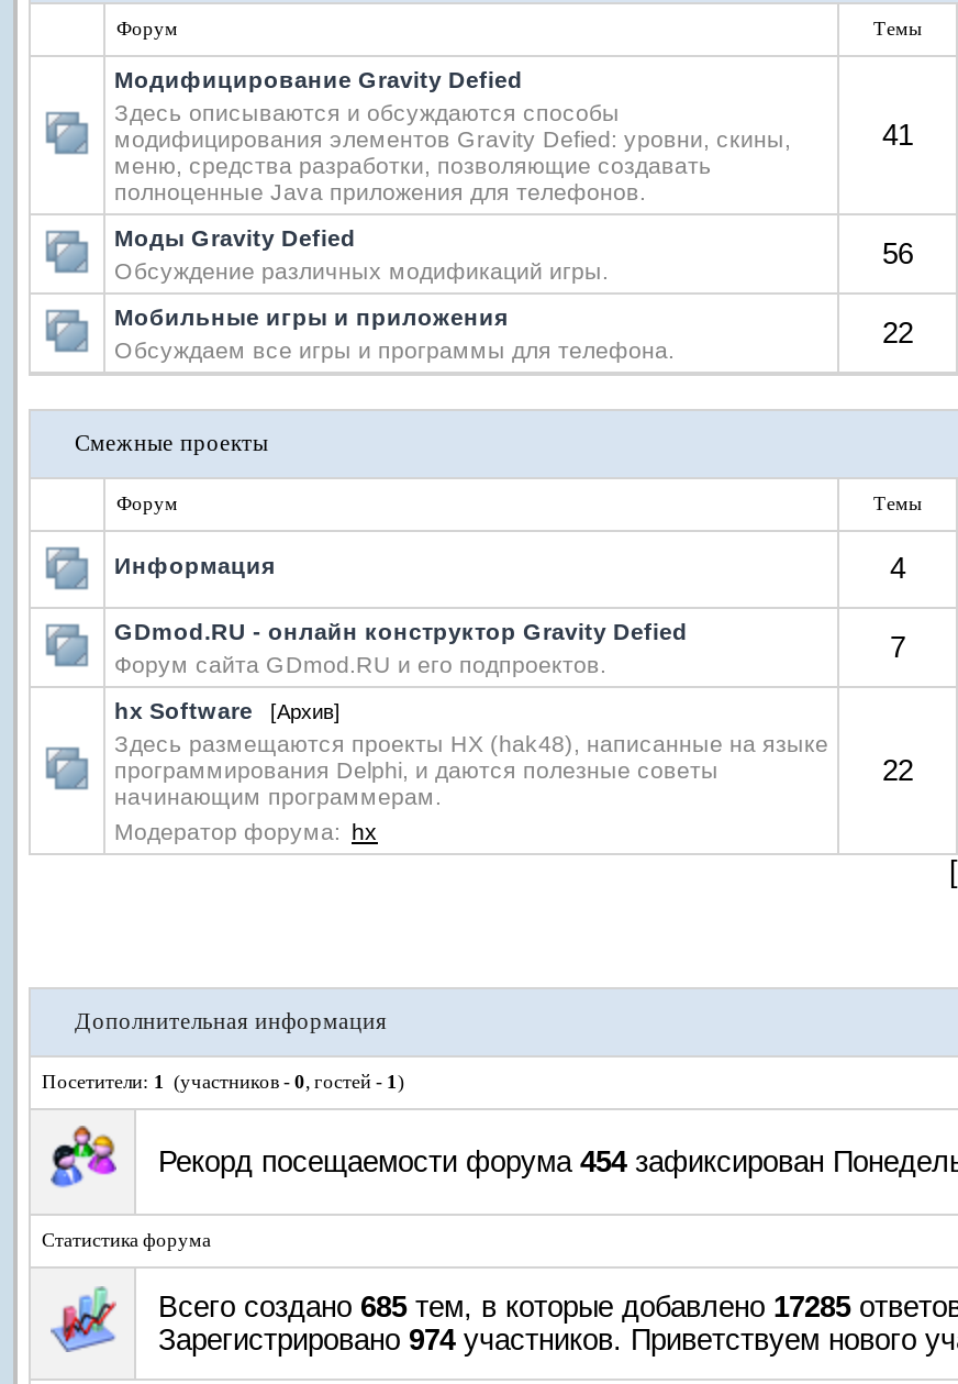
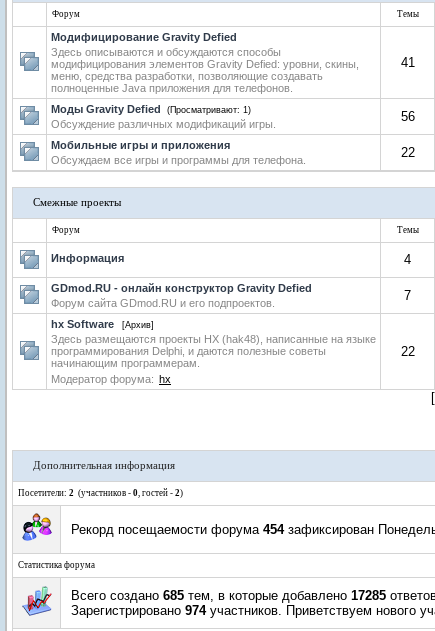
- Моды Gravity Defied
+ Моды Gravity Defied (Просматривают: 1)

- Посетители: 1 (участников - 0, гостей - 1)
+ Посетители: 2 (участников - 0, гостей - 2)
